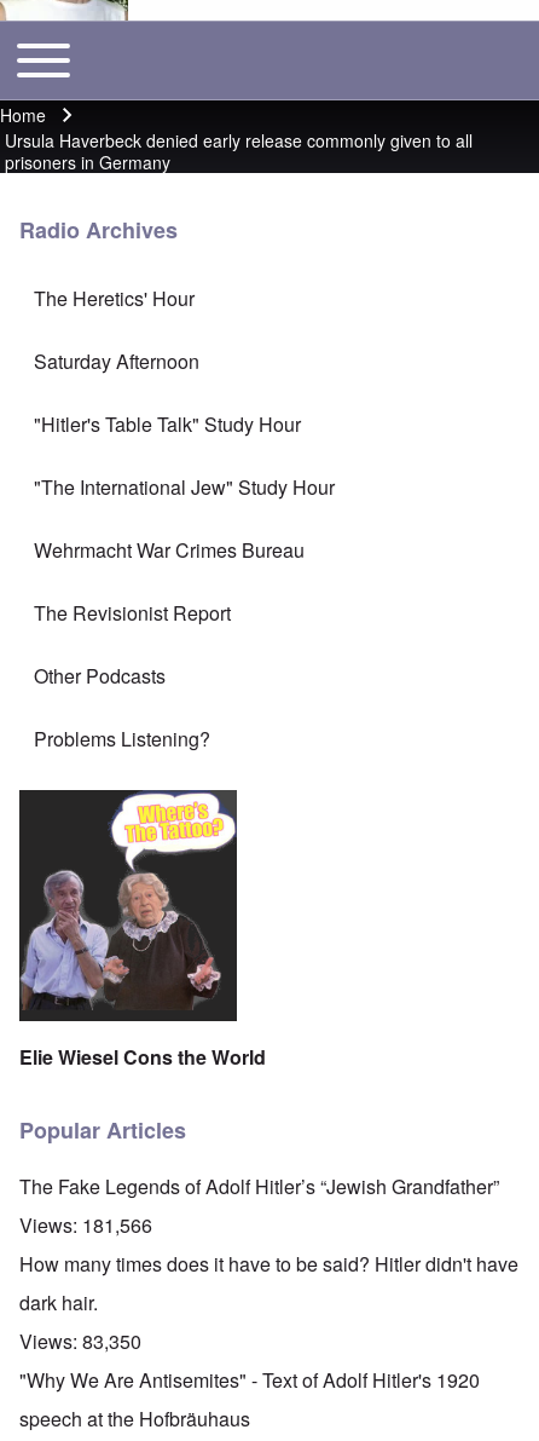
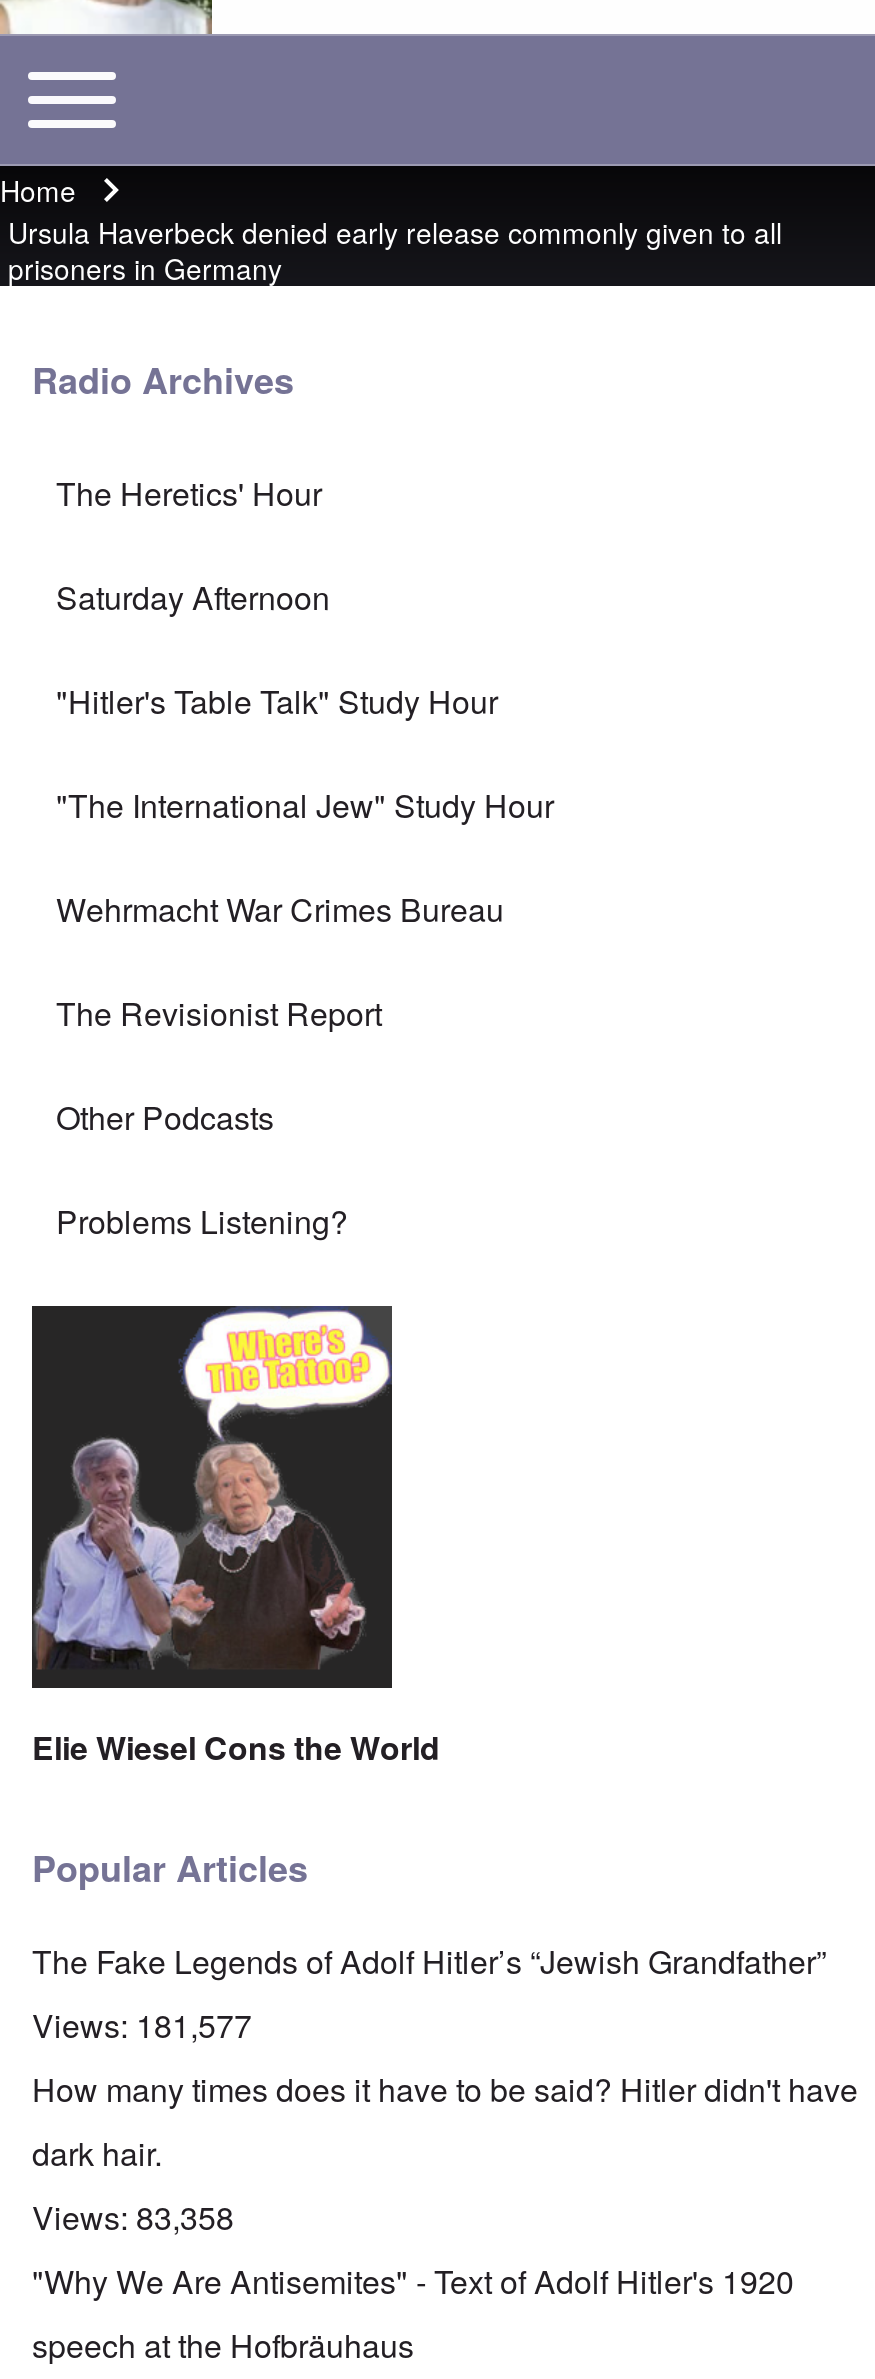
- Views: 181,566
+ Views: 181,577

- Views: 83,350
+ Views: 83,358
